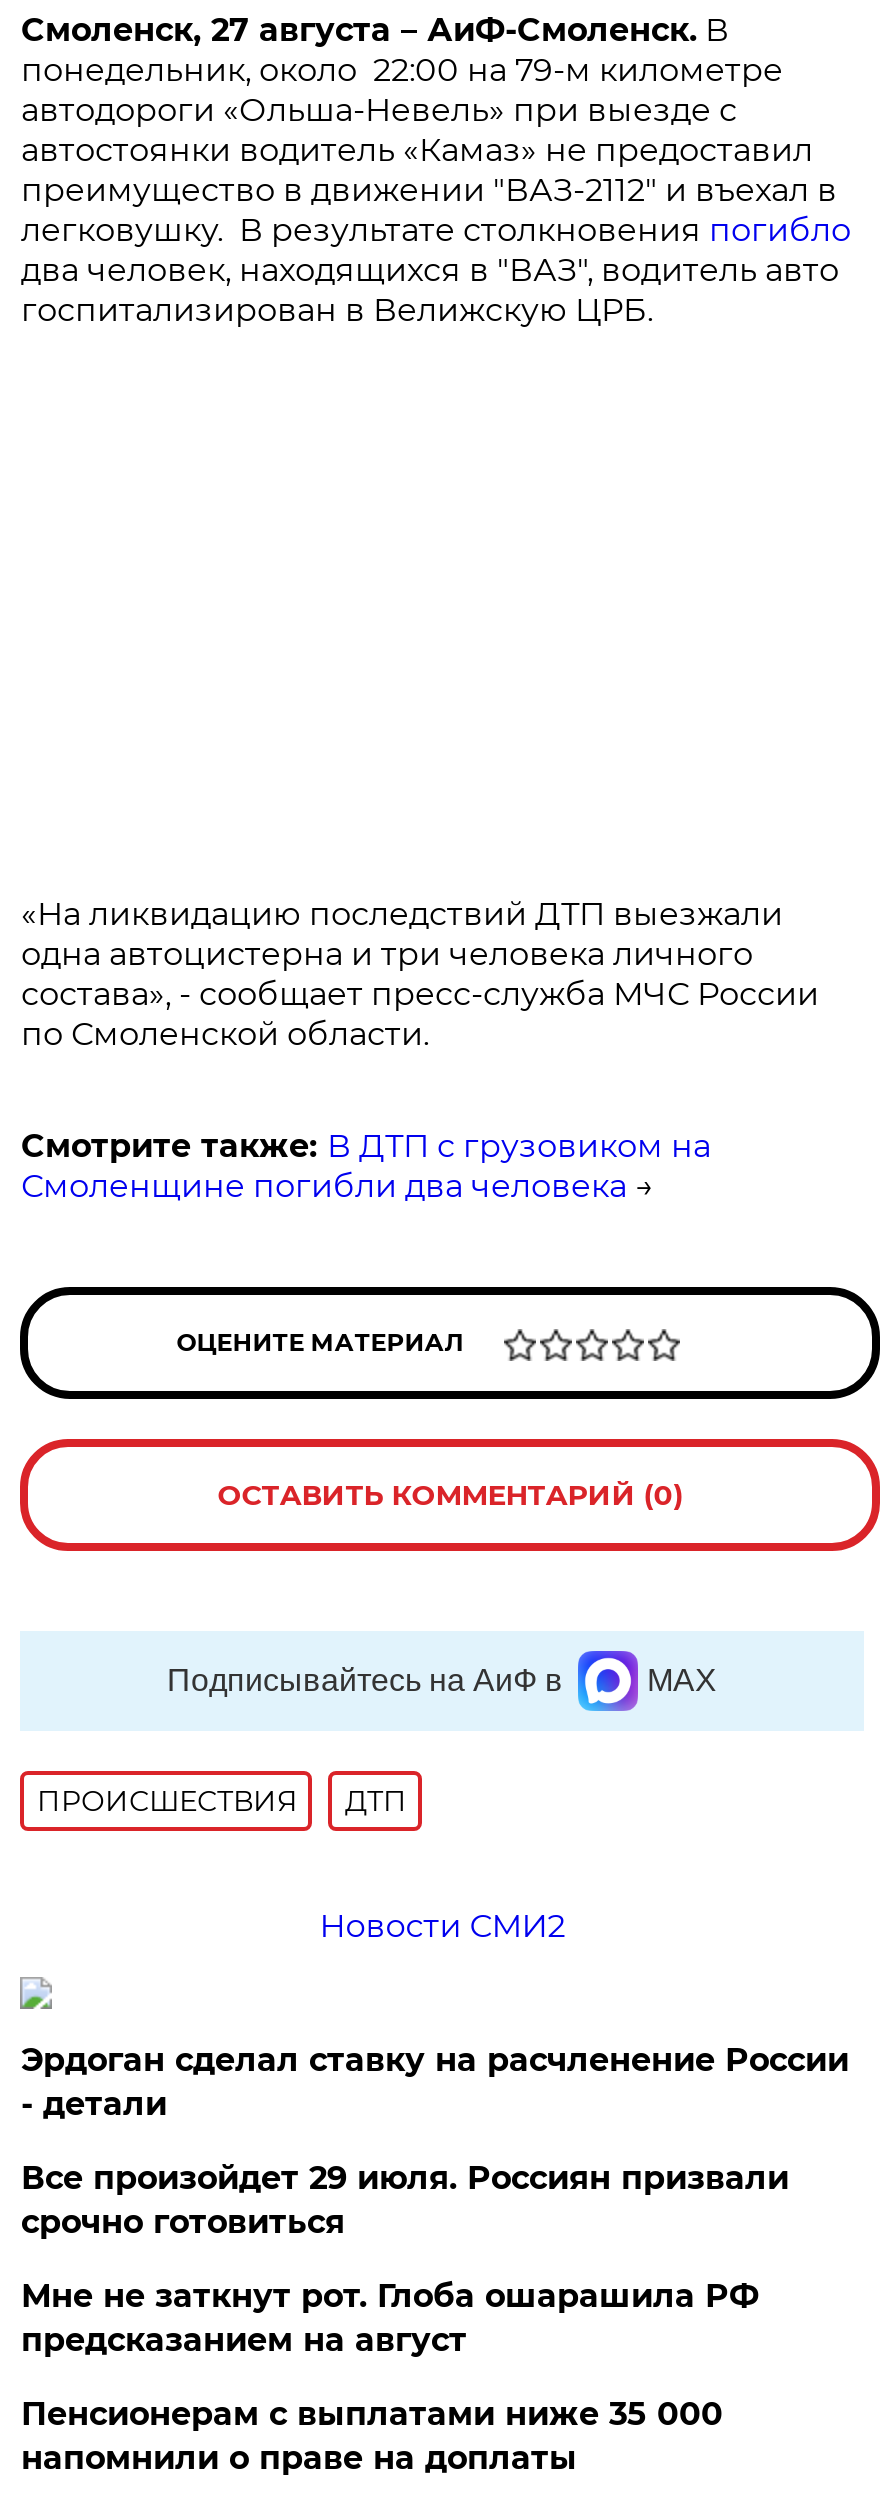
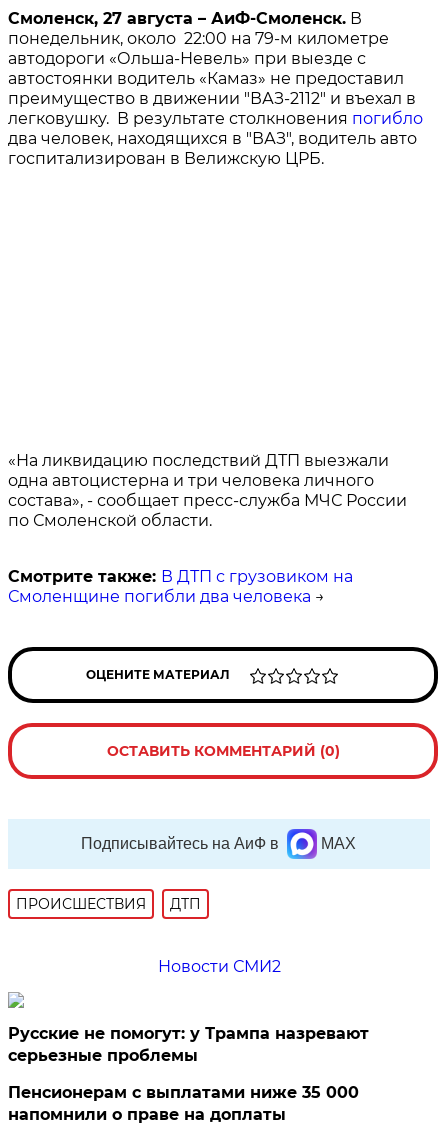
- Эрдоган сделал ставку на расчленение России
- - детали
- Все произойдет 29 июля. Россиян призвали
- срочно готовиться
- Мне не заткнут рот. Глоба ошарашила РФ
- предсказанием на август
+ Русские не помогут: у Трампа назревают
+ серьезные проблемы
